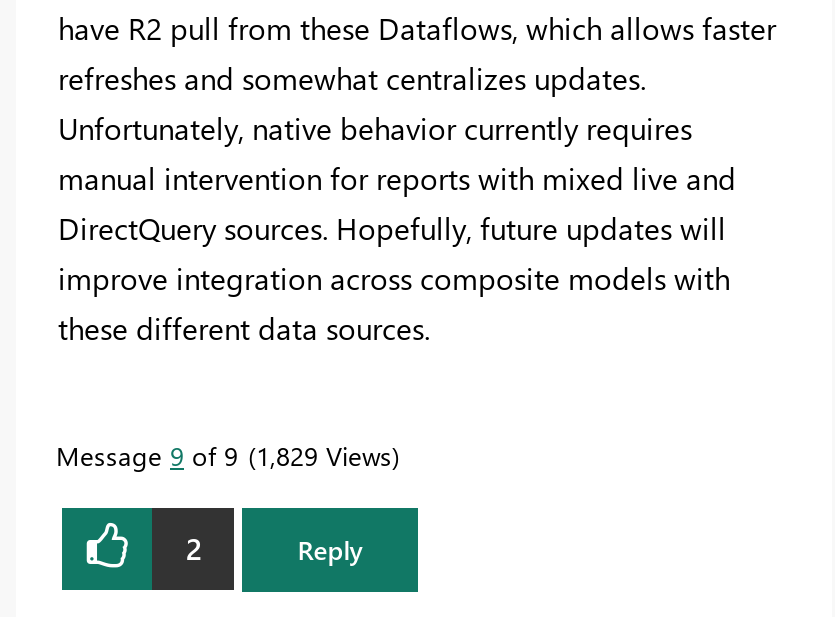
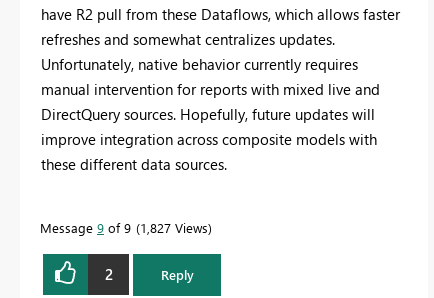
- Message 9 of 9 1,829 Views
+ Message 9 of 9 1,827 Views
